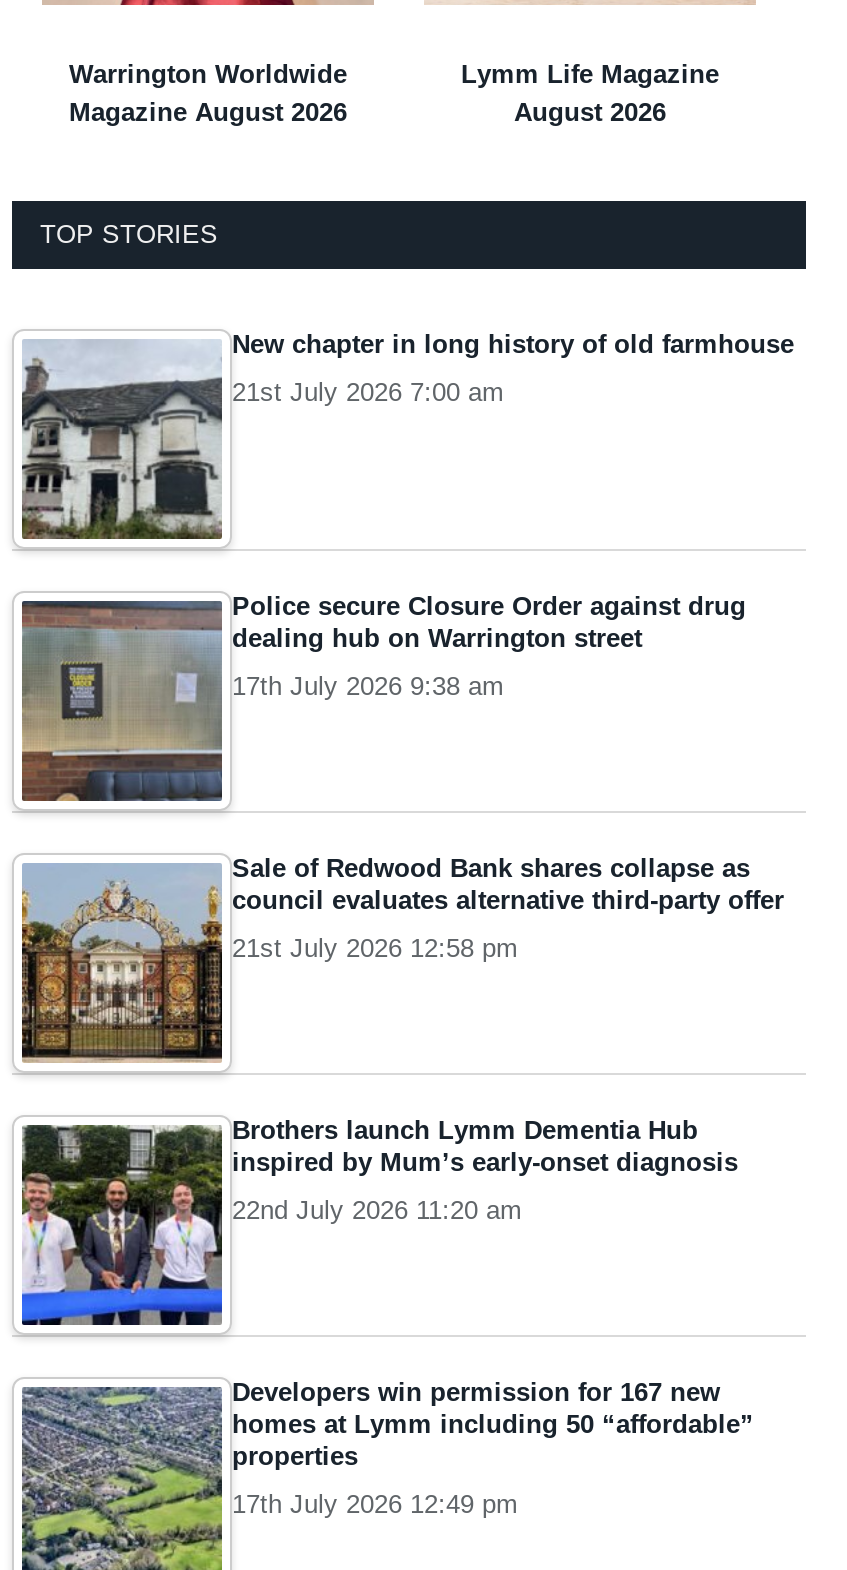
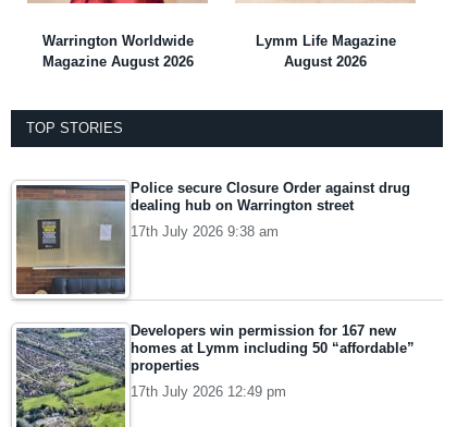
- [image]
- New chapter in long history of old farmhouse
- 21st July 2026 7:00 am

- [image]
- Sale of Redwood Bank shares collapse as
- council evaluates alternative third-party offer
- 21st July 2026 12:58 pm

- [image]
- Brothers launch Lymm Dementia Hub
- inspired by Mum’s early-onset diagnosis
- 22nd July 2026 11:20 am
